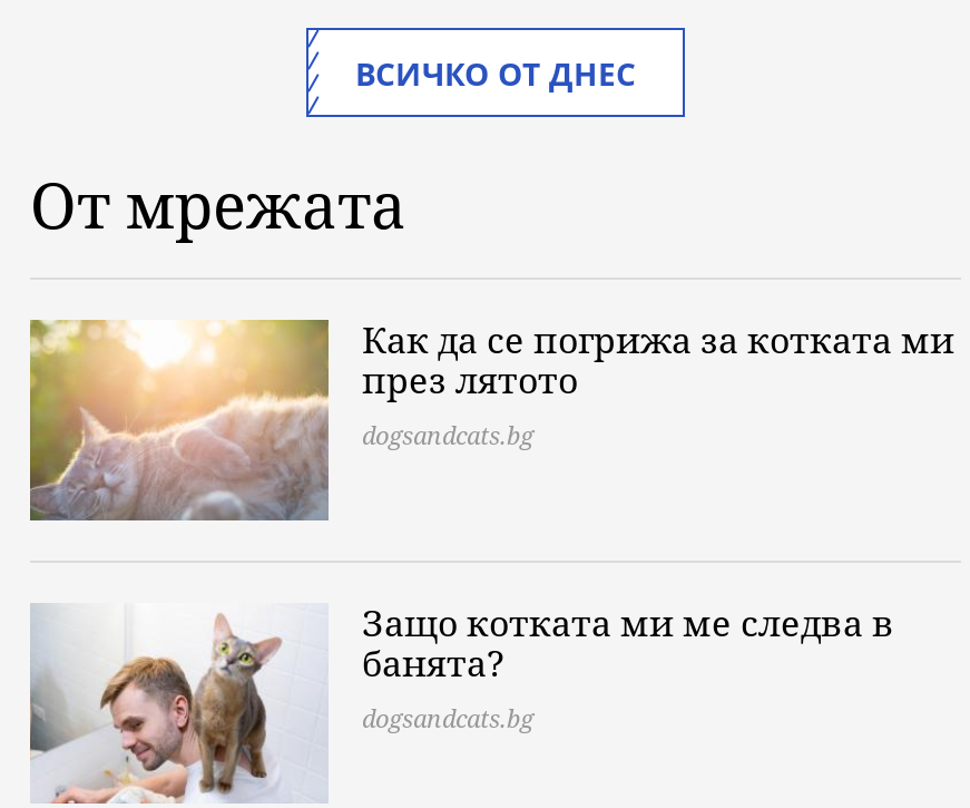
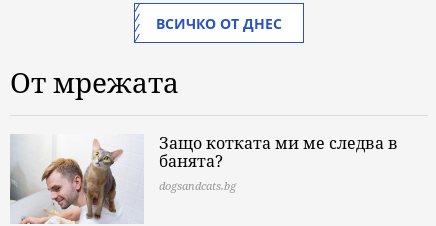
- [image]
- Как да се погрижа за котката ми
- през лятото
- dogsandcats.bg
